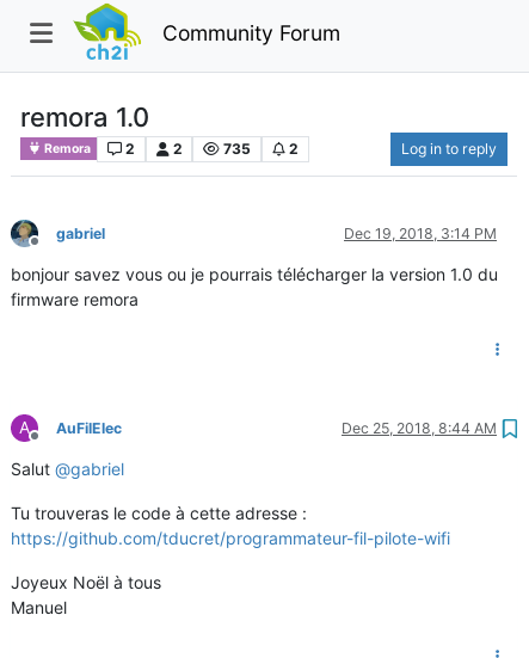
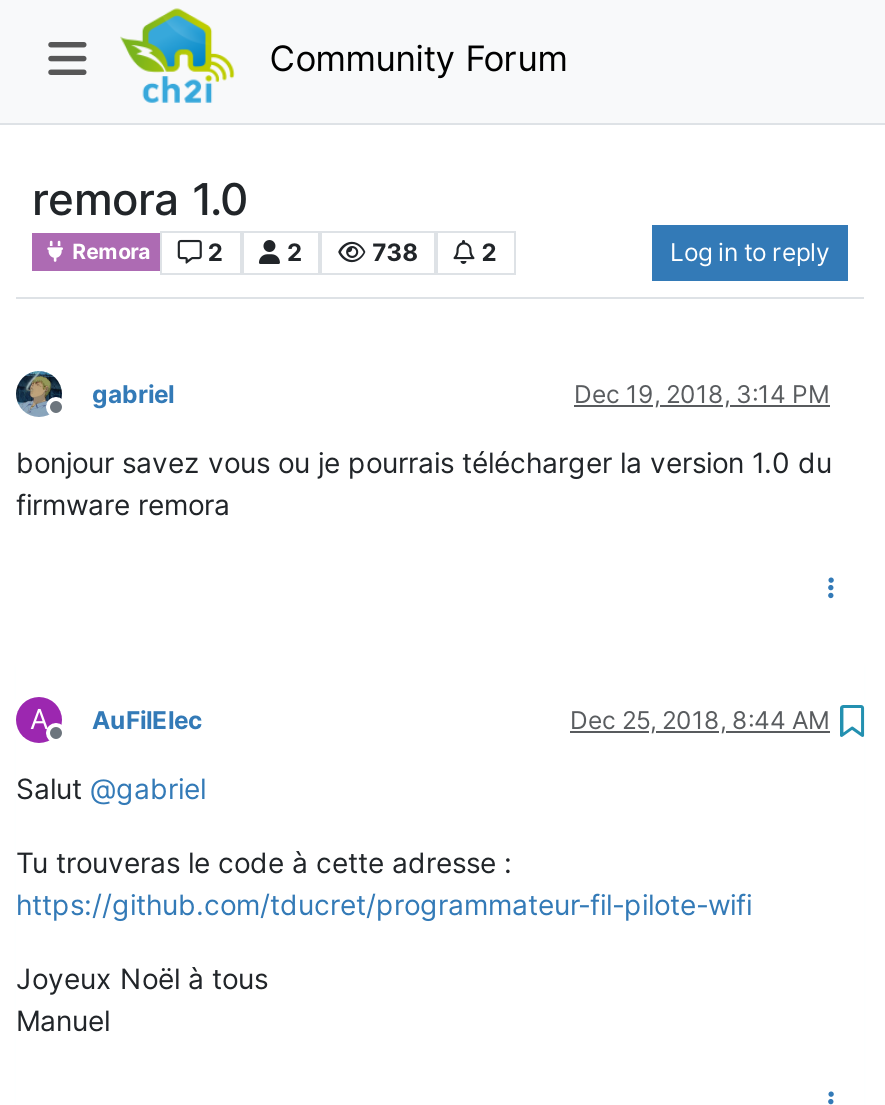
- 735
+ 738
